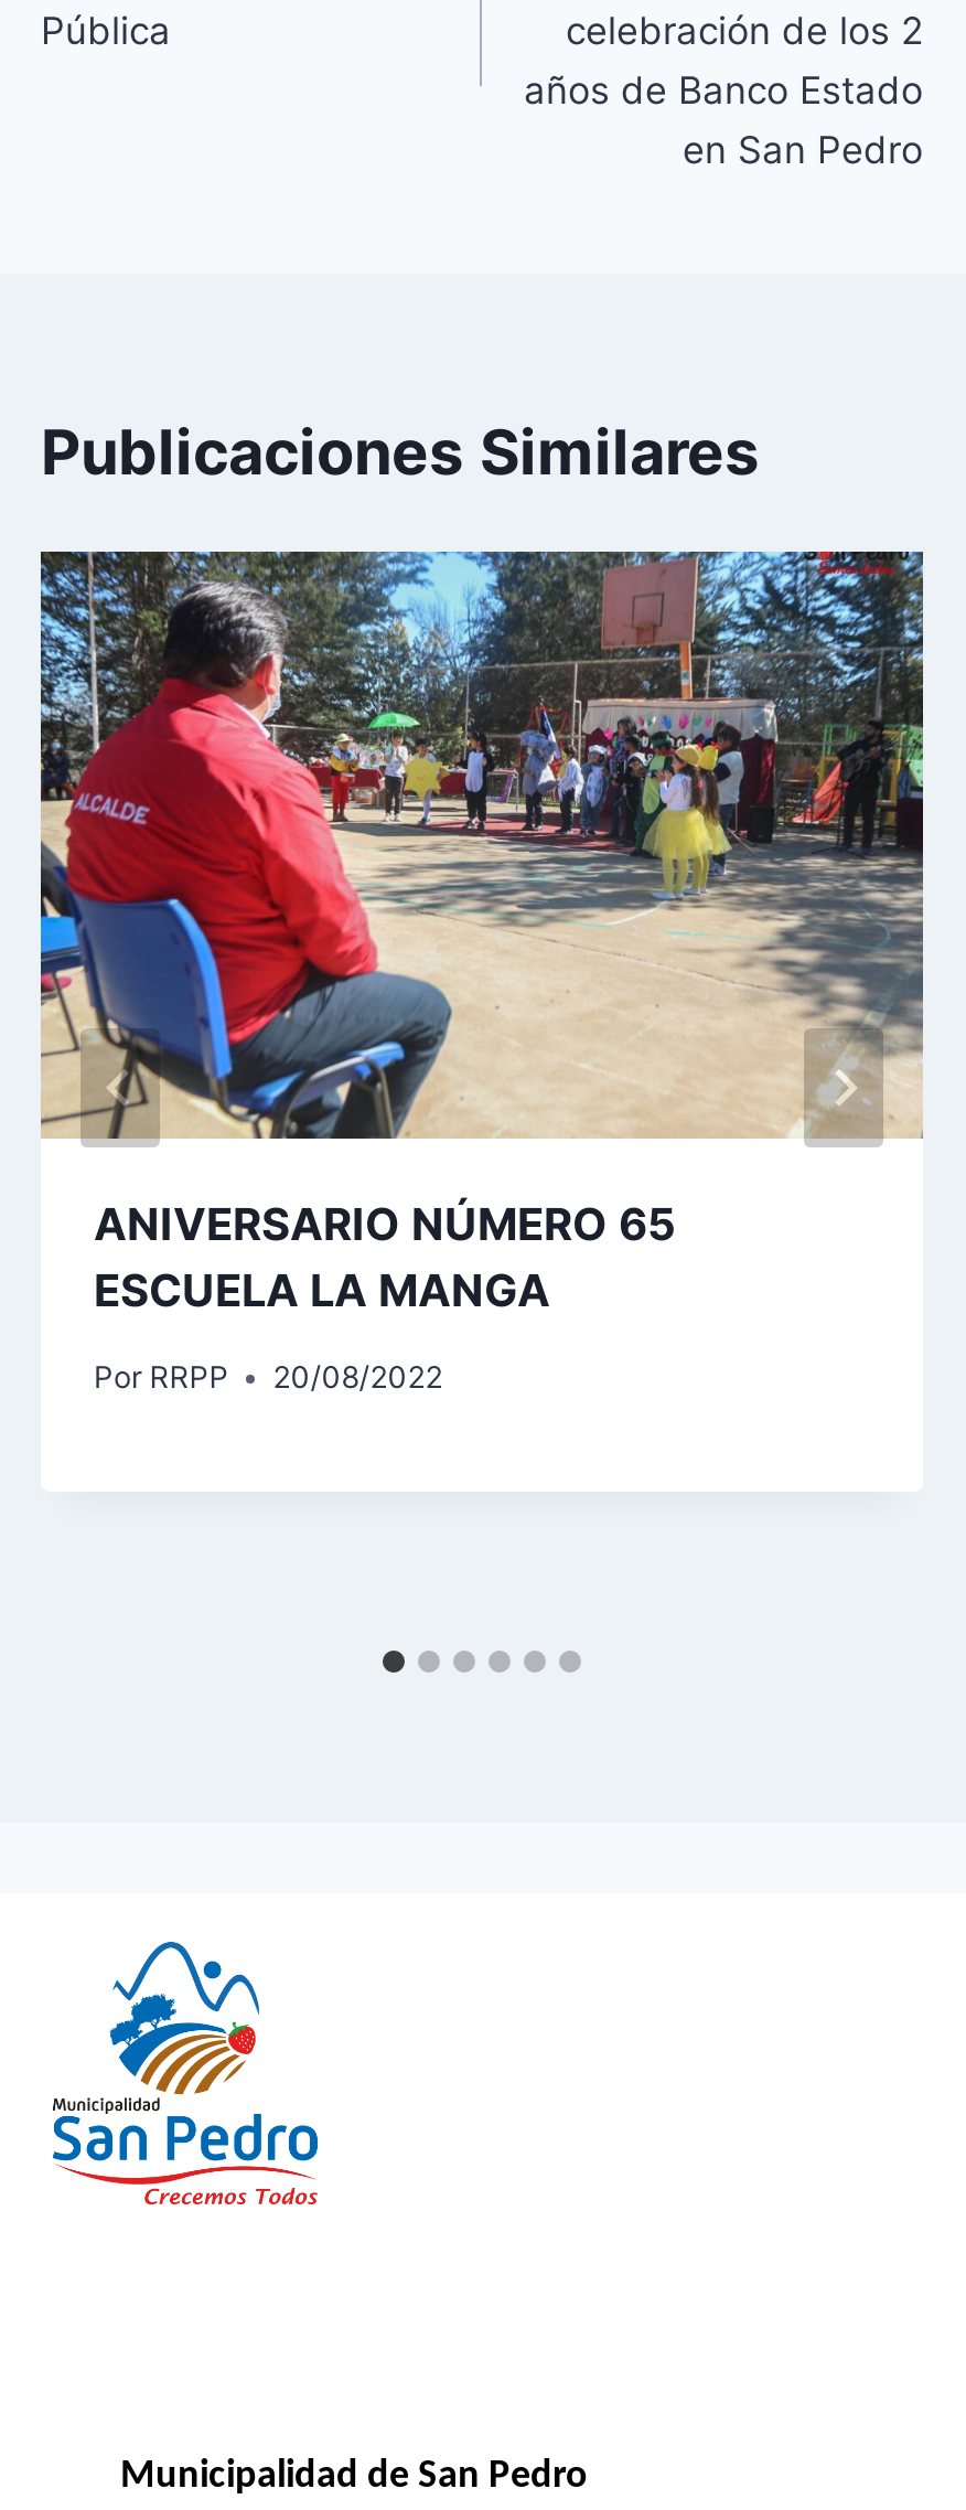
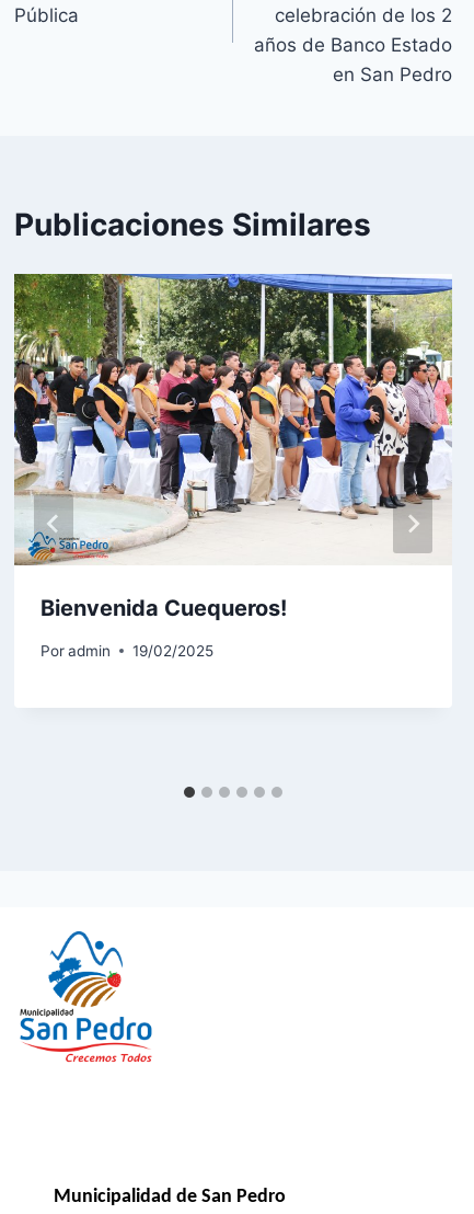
- [image]
- ANIVERSARIO NÚMERO 65
- ESCUELA LA MANGA
+ [image]
+ Bienvenida Cuequeros!

- Por RRPP
- 20/08/2022
+ Por admin
+ 19/02/2025
